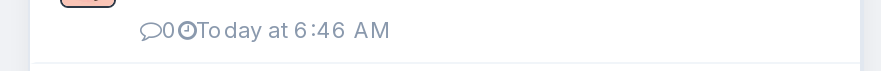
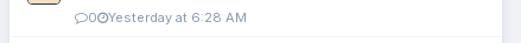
- Today at 6:46 AM
+ Yesterday at 6:28 AM
